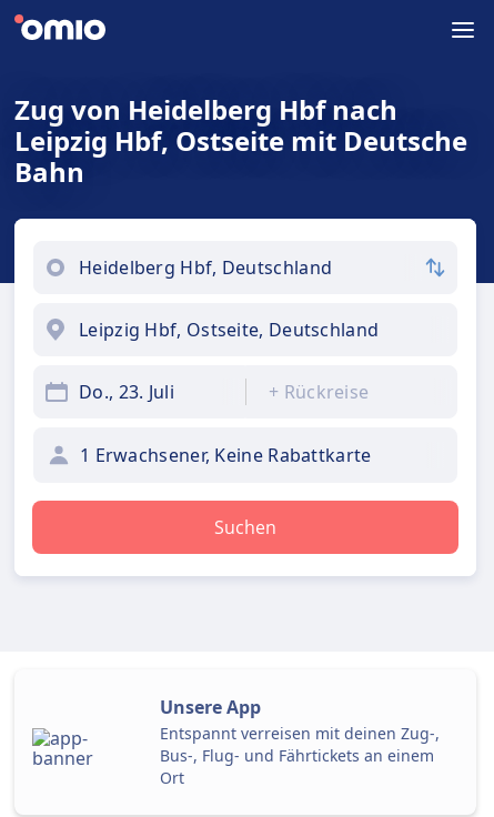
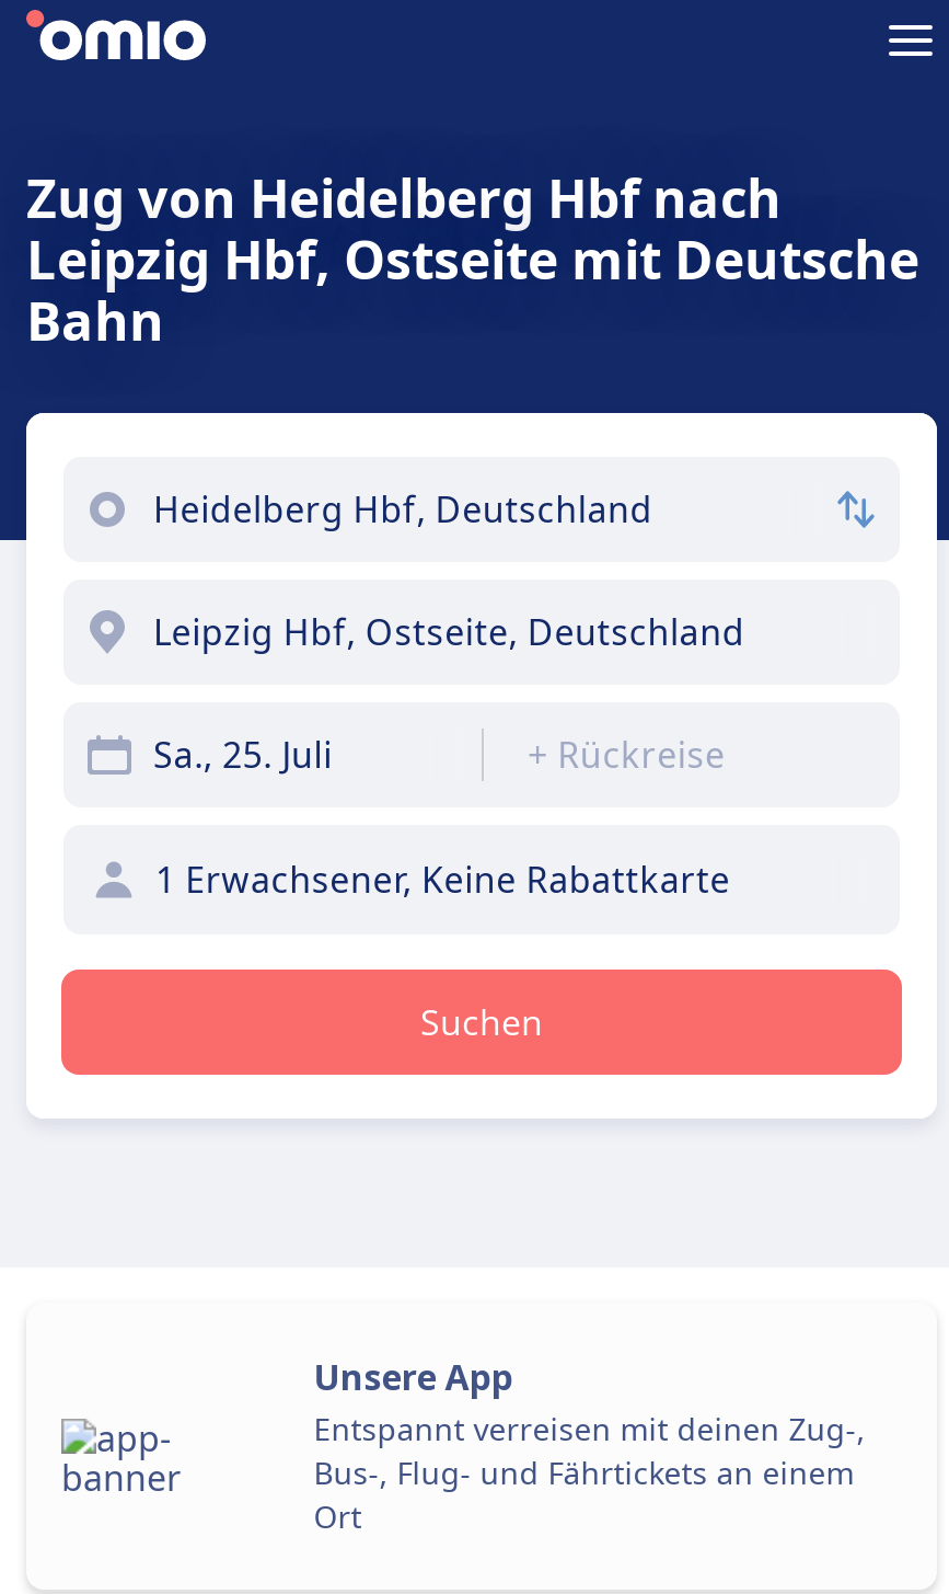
- Do., 23. Juli
+ Sa., 25. Juli
